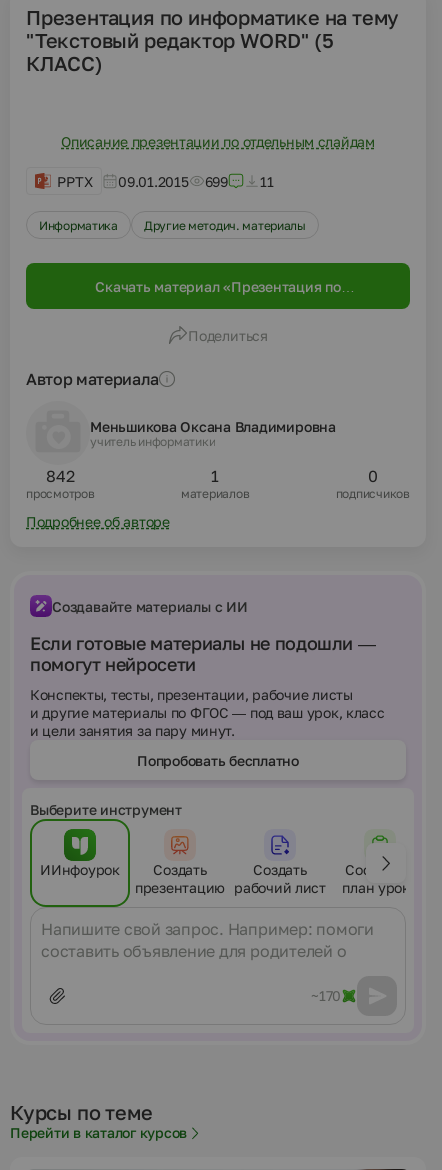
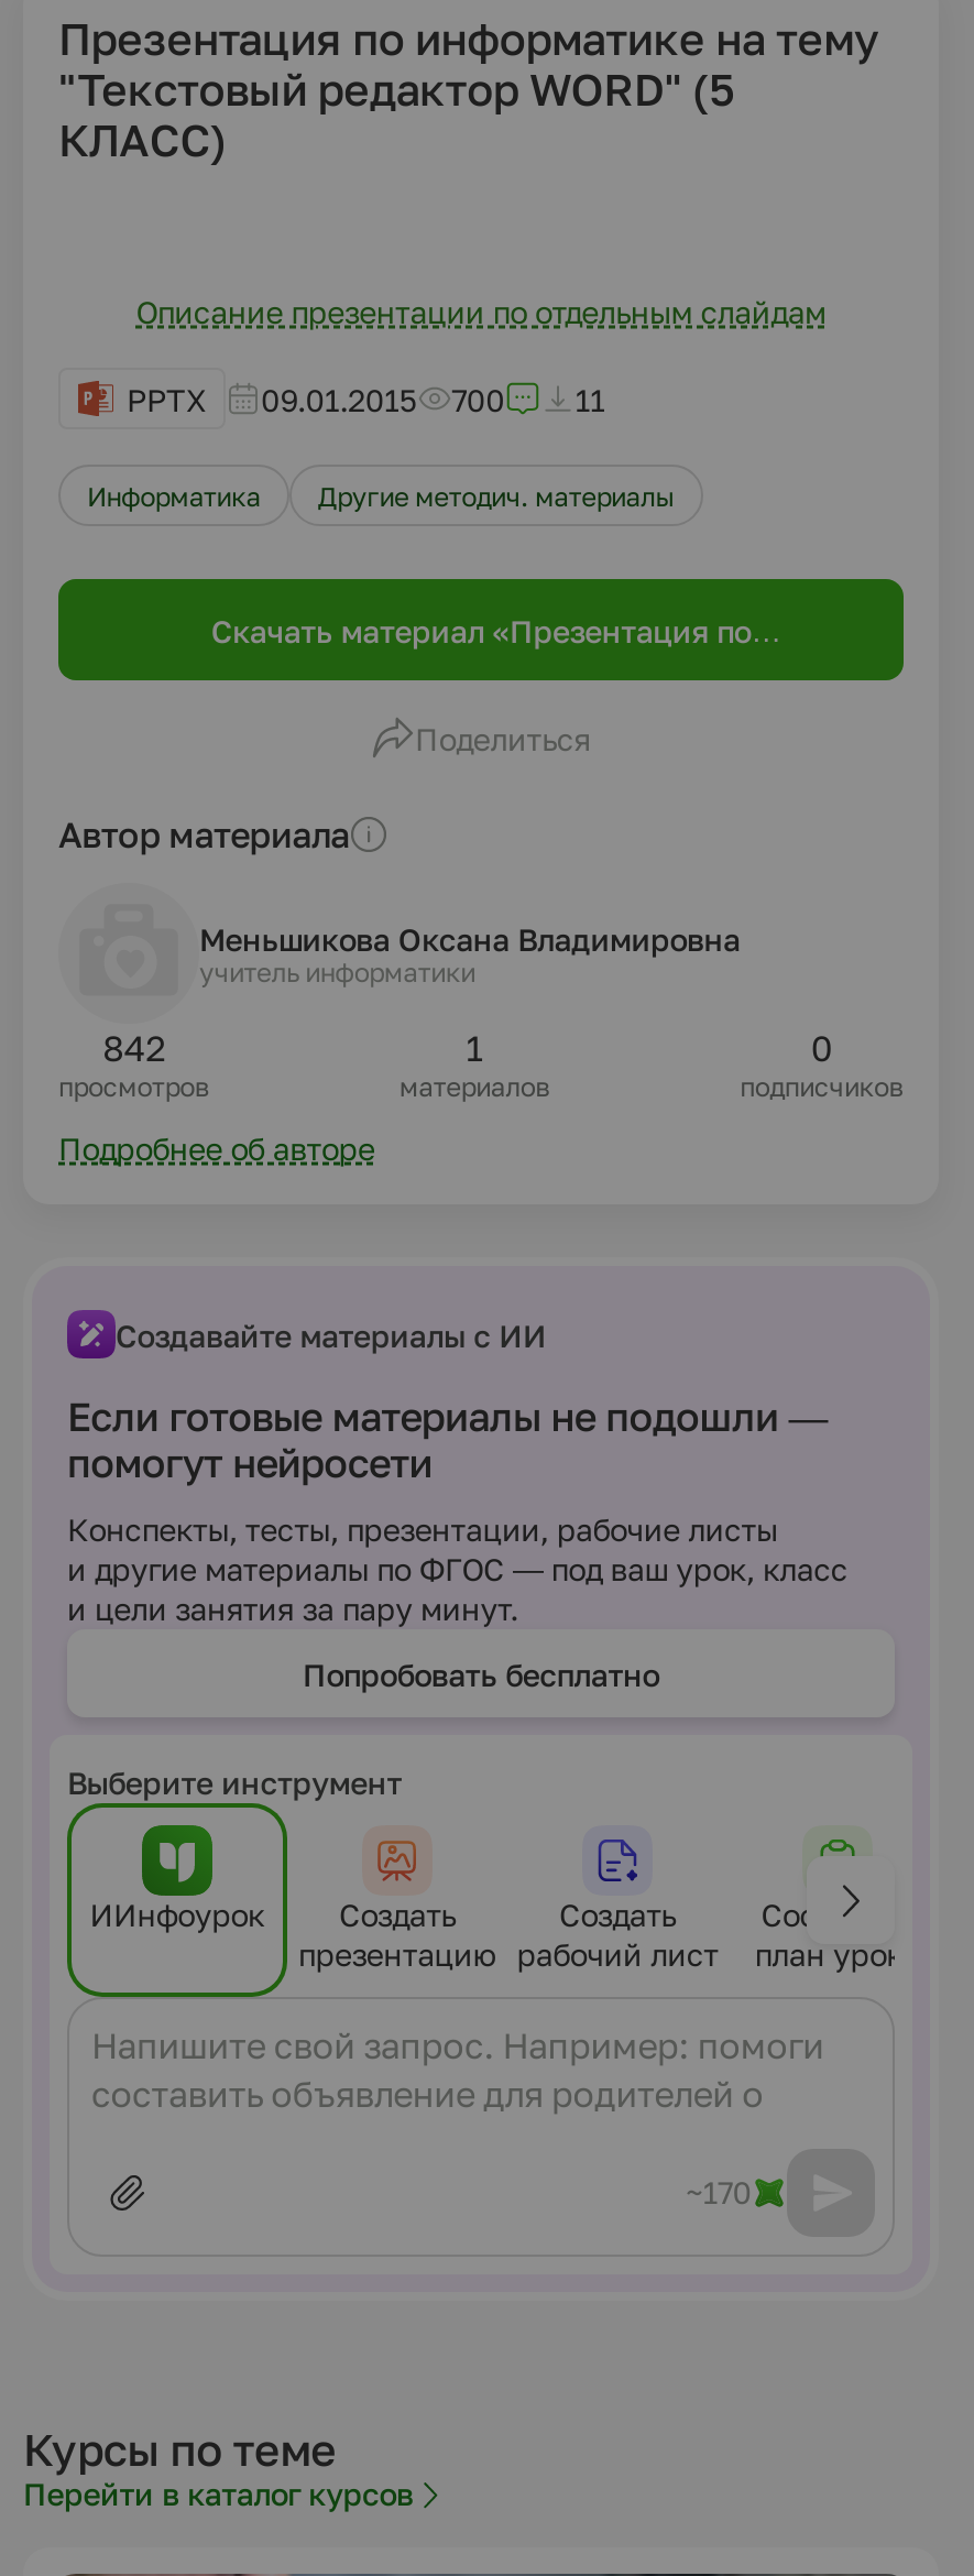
- PPTX 09.01.2015 699 11
+ PPTX 09.01.2015 700 11
